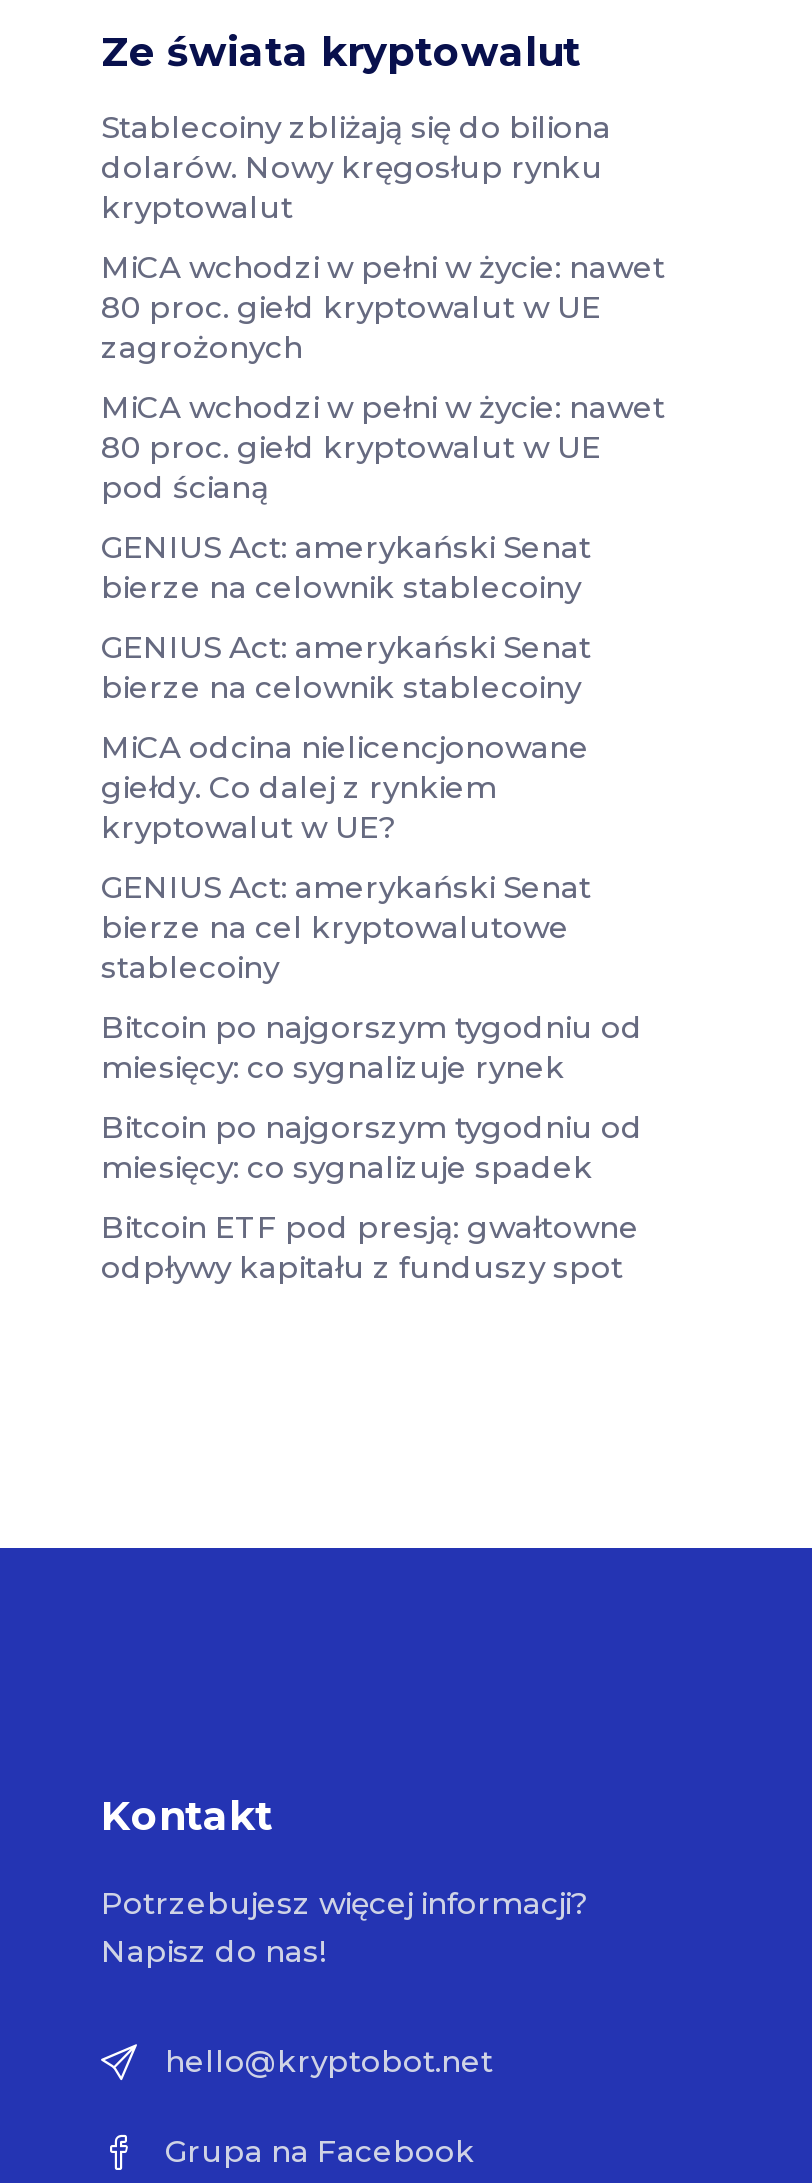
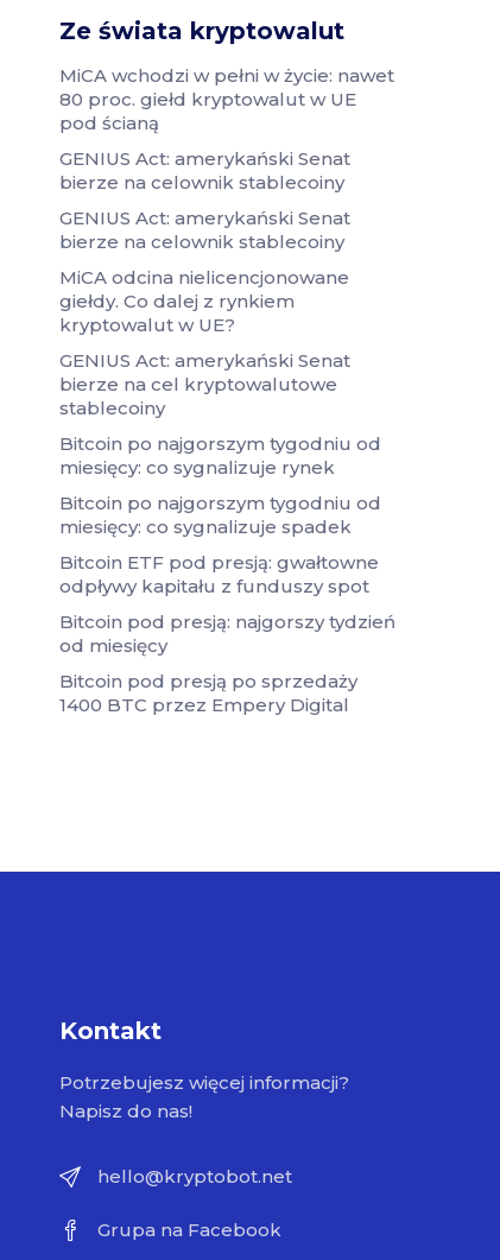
- Stablecoiny zbliżają się do biliona
- dolarów. Nowy kręgosłup rynku
- kryptowalut
- MiCA wchodzi w pełni w życie: nawet
- 80 proc. giełd kryptowalut w UE
- zagrożonych

moved up: MiCA wchodzi w pełni w życie: nawet | 80 proc. giełd kryptowalut w UE | pod ścianą | ... | Bitcoin ETF pod presją: gwałtowne | odpływy kapitału z funduszy spot

+ Bitcoin pod presją: najgorszy tydzień
+ od miesięcy
+ Bitcoin pod presją po sprzedaży
+ 1400 BTC przez Empery Digital
